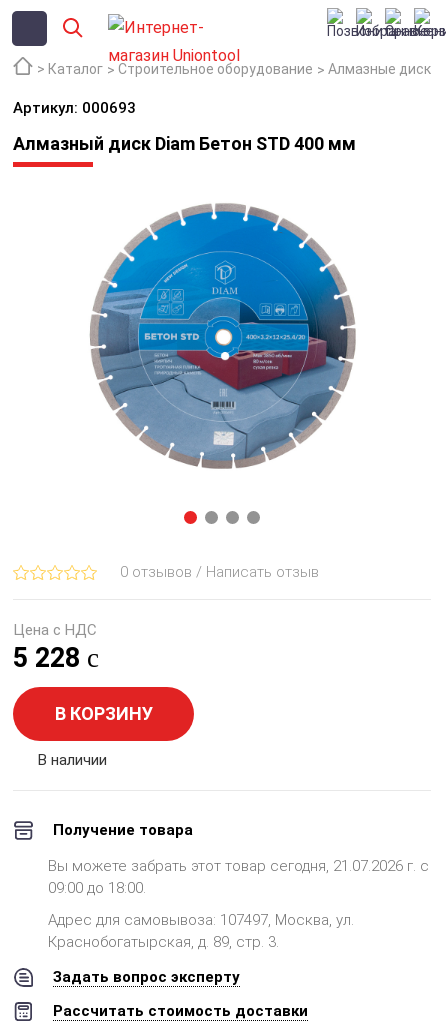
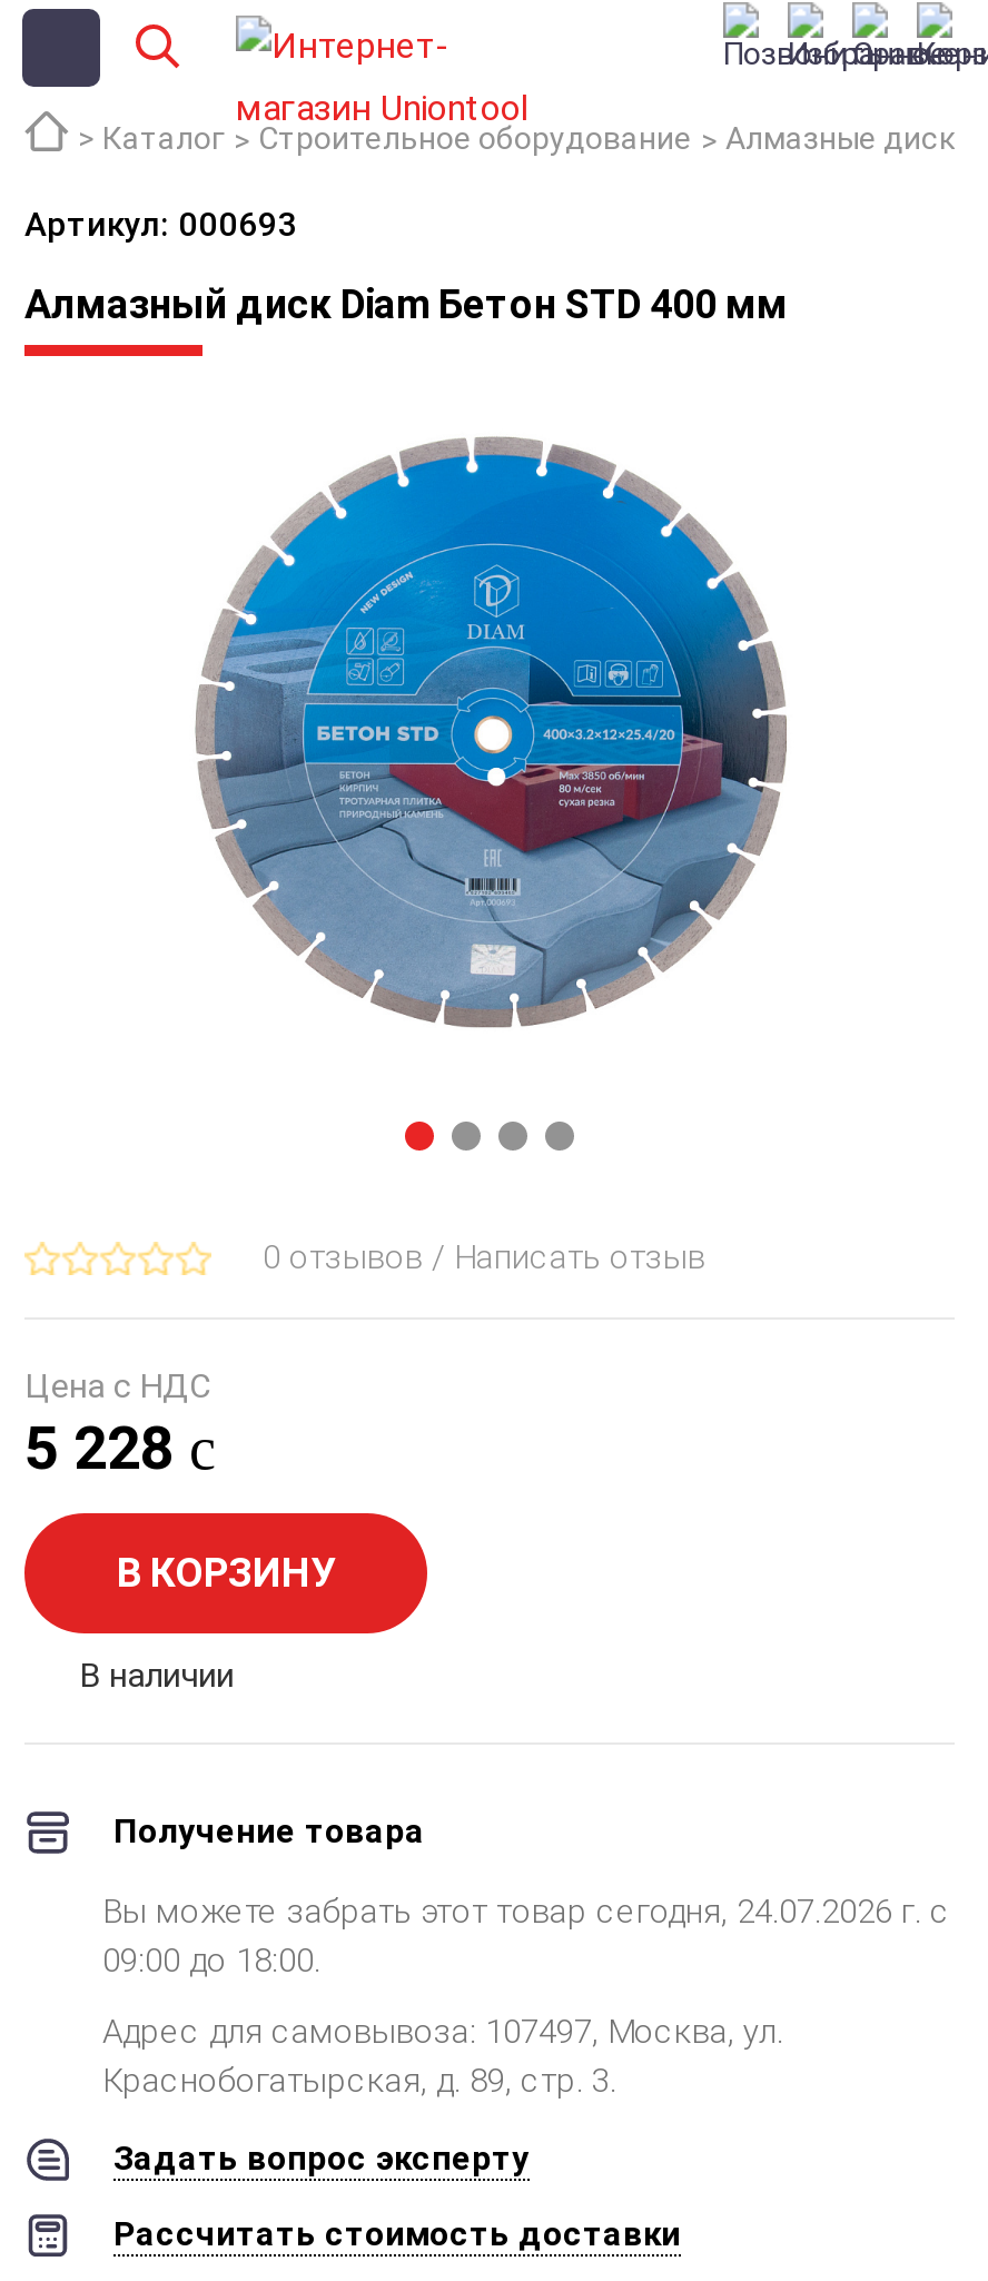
- Вы можете забрать этот товар сегодня, 21.07.2026 г. с
+ Вы можете забрать этот товар сегодня, 24.07.2026 г. с
